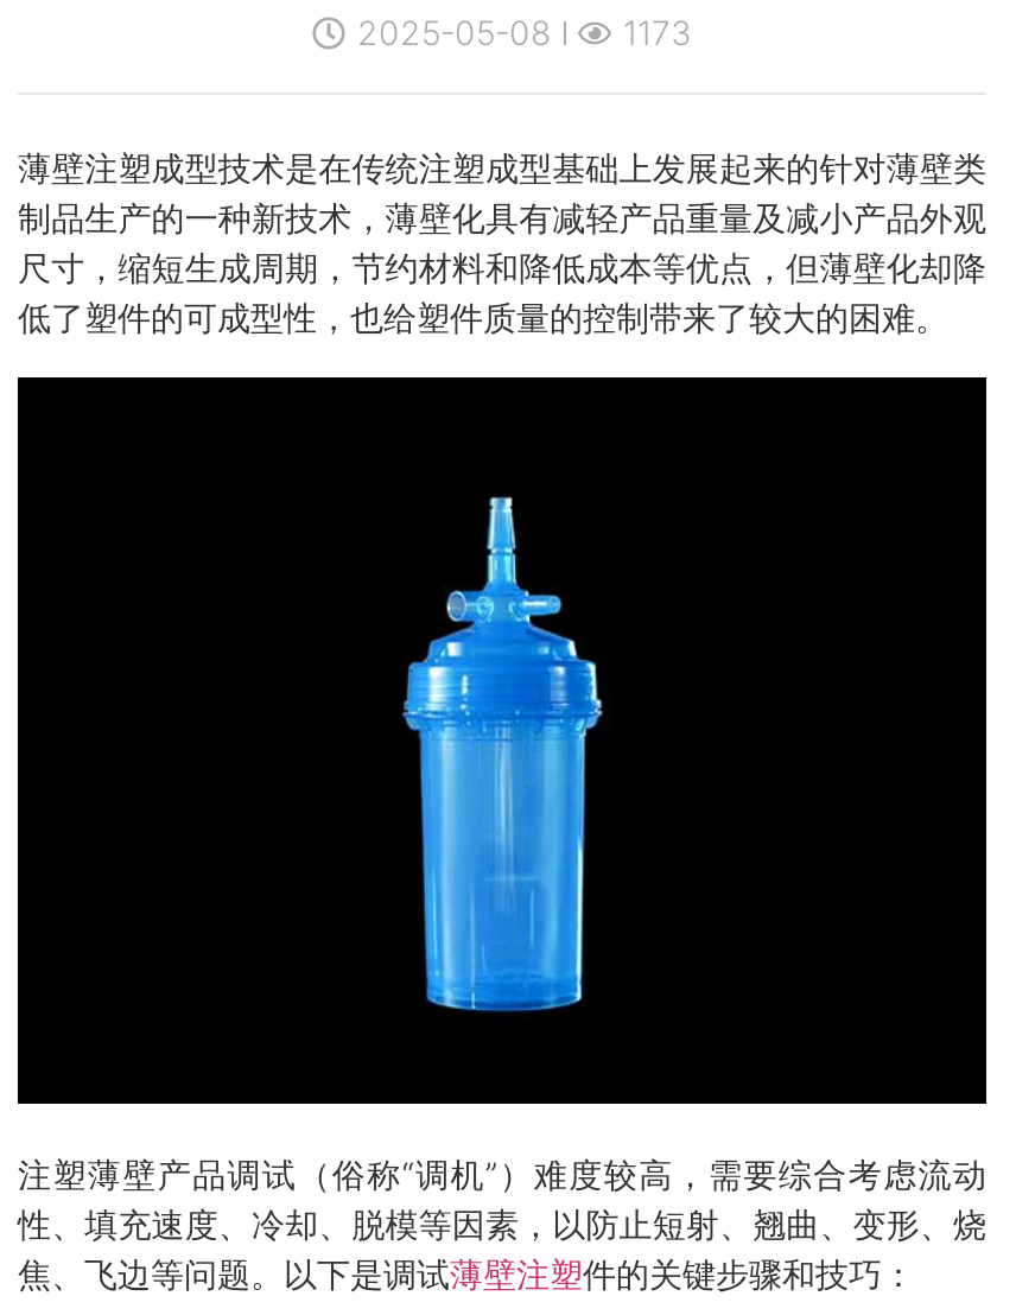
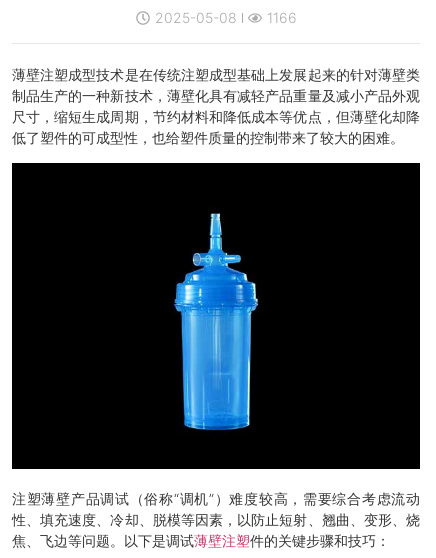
- 2025-05-08 1173
+ 2025-05-08 1166
